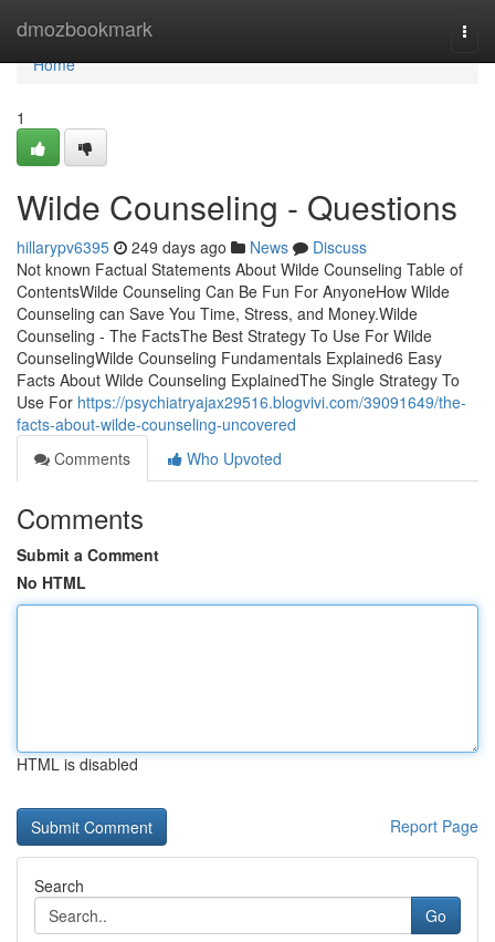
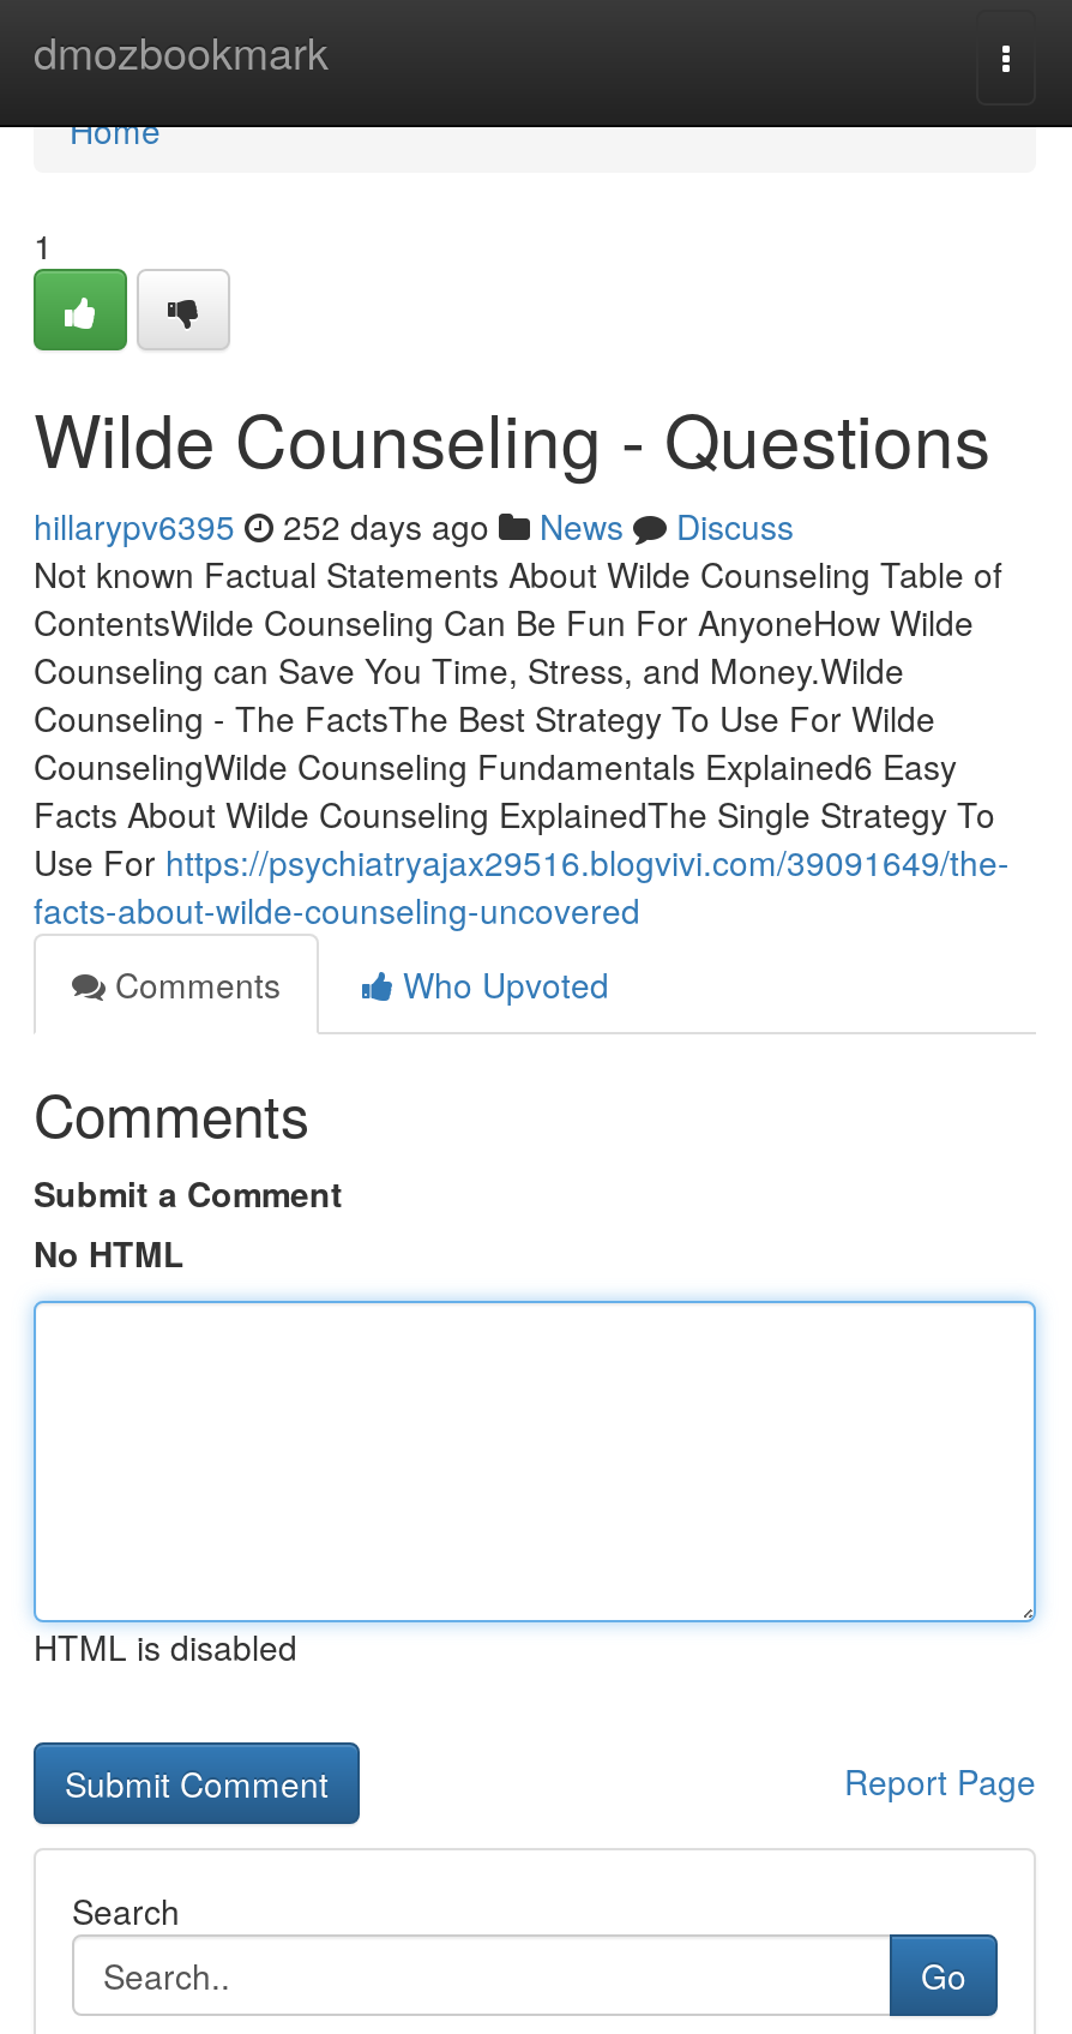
- hillarypv6395 249 days ago News Discuss
+ hillarypv6395 252 days ago News Discuss
